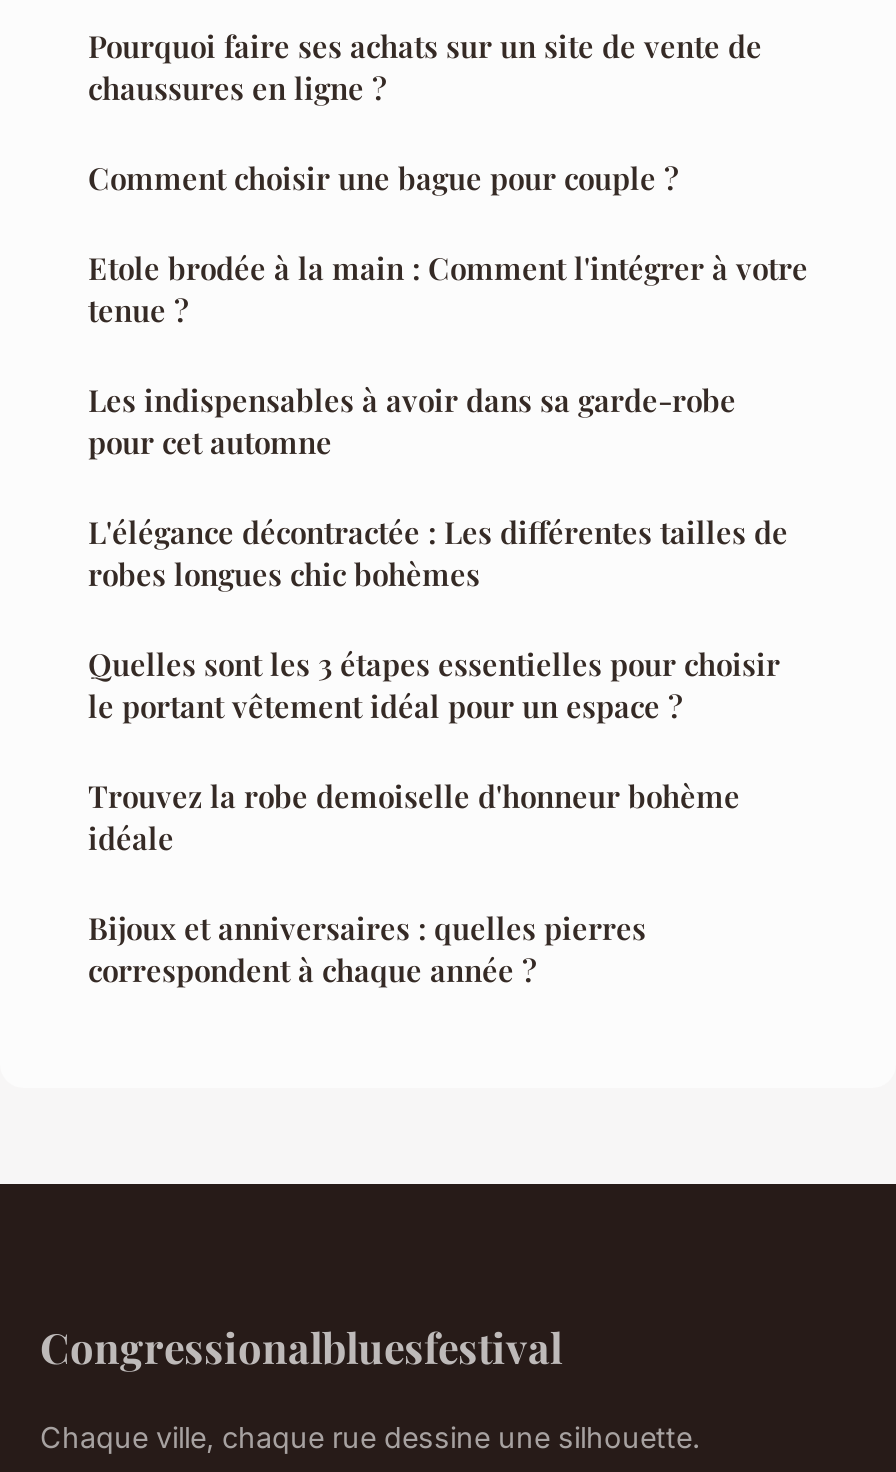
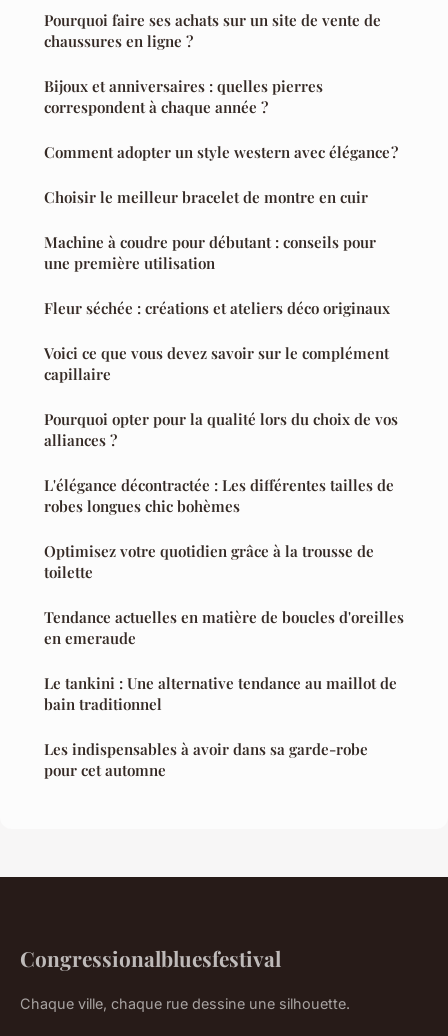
- Comment choisir une bague pour couple ?
- Etole brodée à la main : Comment l'intégrer à votre
- tenue ?
- Quelles sont les 3 étapes essentielles pour choisir
- le portant vêtement idéal pour un espace ?
- Trouvez la robe demoiselle d'honneur bohème
- idéale

moved down: Les indispensables à avoir dans sa garde-robe | pour cet automne

moved down: L'élégance décontractée : Les différentes tailles de | robes longues chic bohèmes

moved up: Bijoux et anniversaires : quelles pierres | correspondent à chaque année ?

+ Comment adopter un style western avec élégance ?
+ Choisir le meilleur bracelet de montre en cuir
+ Machine à coudre pour débutant : conseils pour
+ une première utilisation
+ Fleur séchée : créations et ateliers déco originaux
+ Voici ce que vous devez savoir sur le complément
+ capillaire
+ Pourquoi opter pour la qualité lors du choix de vos
+ alliances ?
+ Optimisez votre quotidien grâce à la trousse de
+ toilette
+ Tendance actuelles en matière de boucles d'oreilles
+ en emeraude
+ Le tankini : Une alternative tendance au maillot de
+ bain traditionnel
